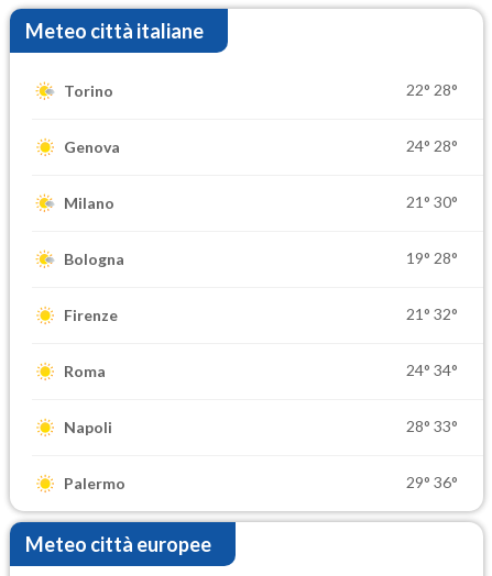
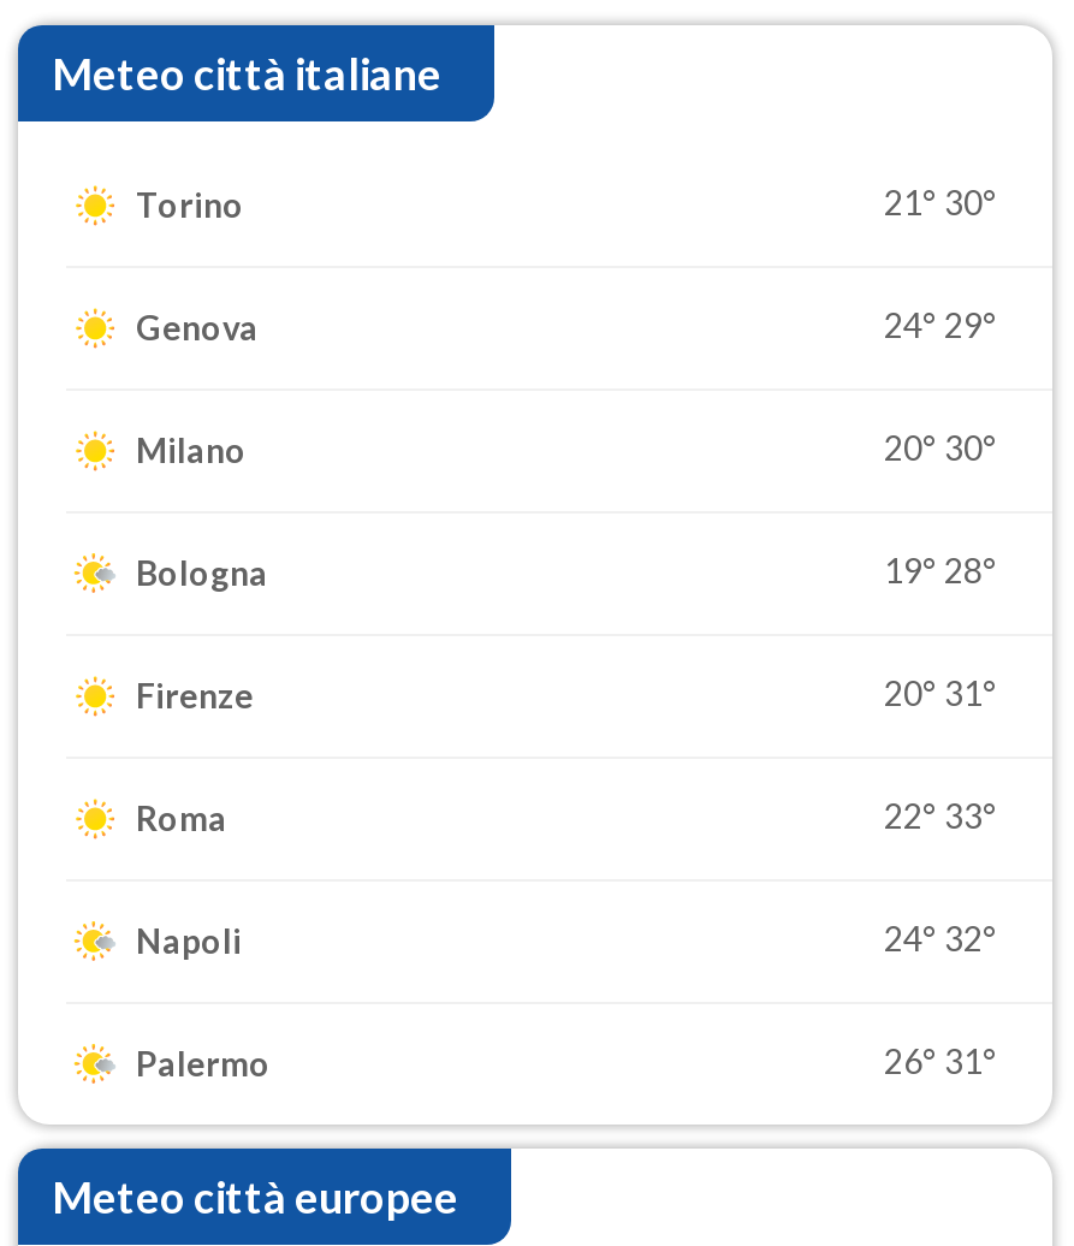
- 22° 28°
+ 21° 30°

- 24° 28°
+ 24° 29°

- 21° 30°
+ 20° 30°

- 21° 32°
+ 20° 31°

- 24° 34°
+ 22° 33°

- 28° 33°
+ 24° 32°

- 29° 36°
+ 26° 31°
